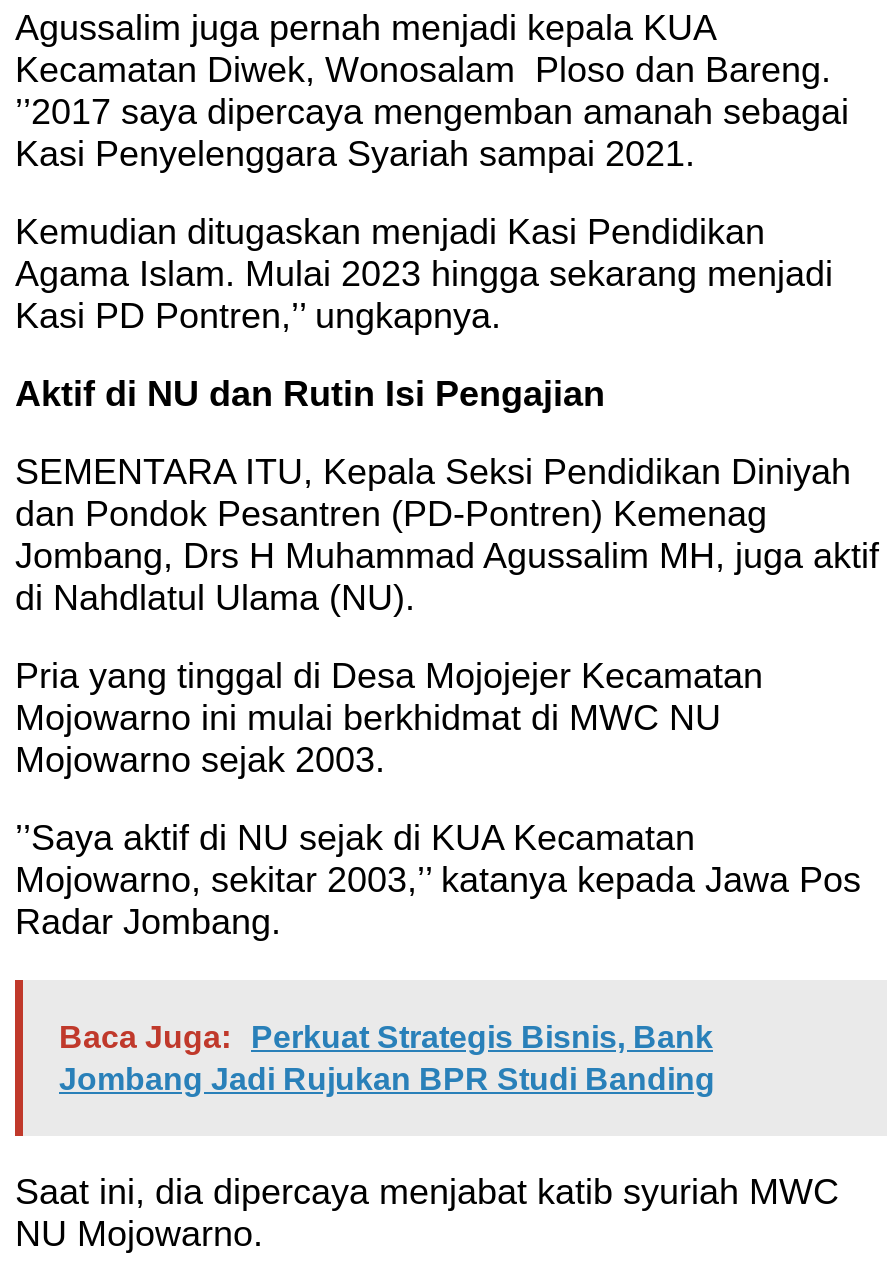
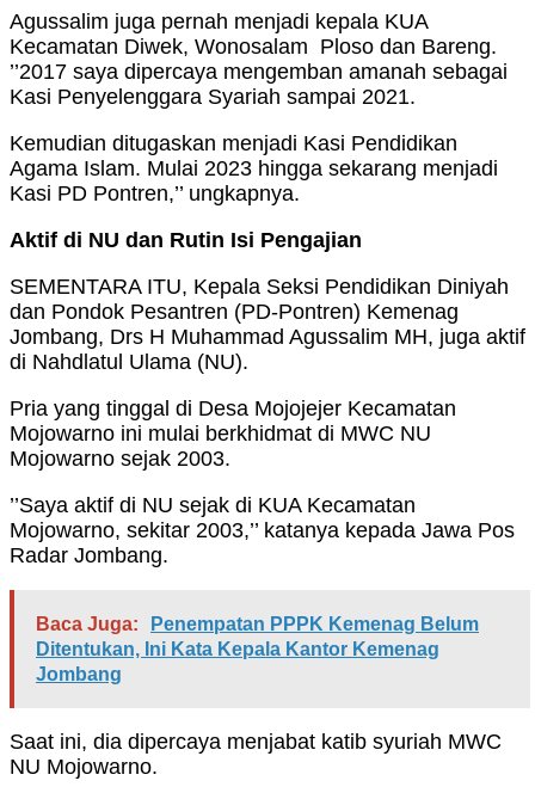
- Baca Juga: Perkuat Strategis Bisnis, Bank
- Jombang Jadi Rujukan BPR Studi Banding
+ Baca Juga: Penempatan PPPK Kemenag Belum
+ Ditentukan, Ini Kata Kepala Kantor Kemenag
+ Jombang
